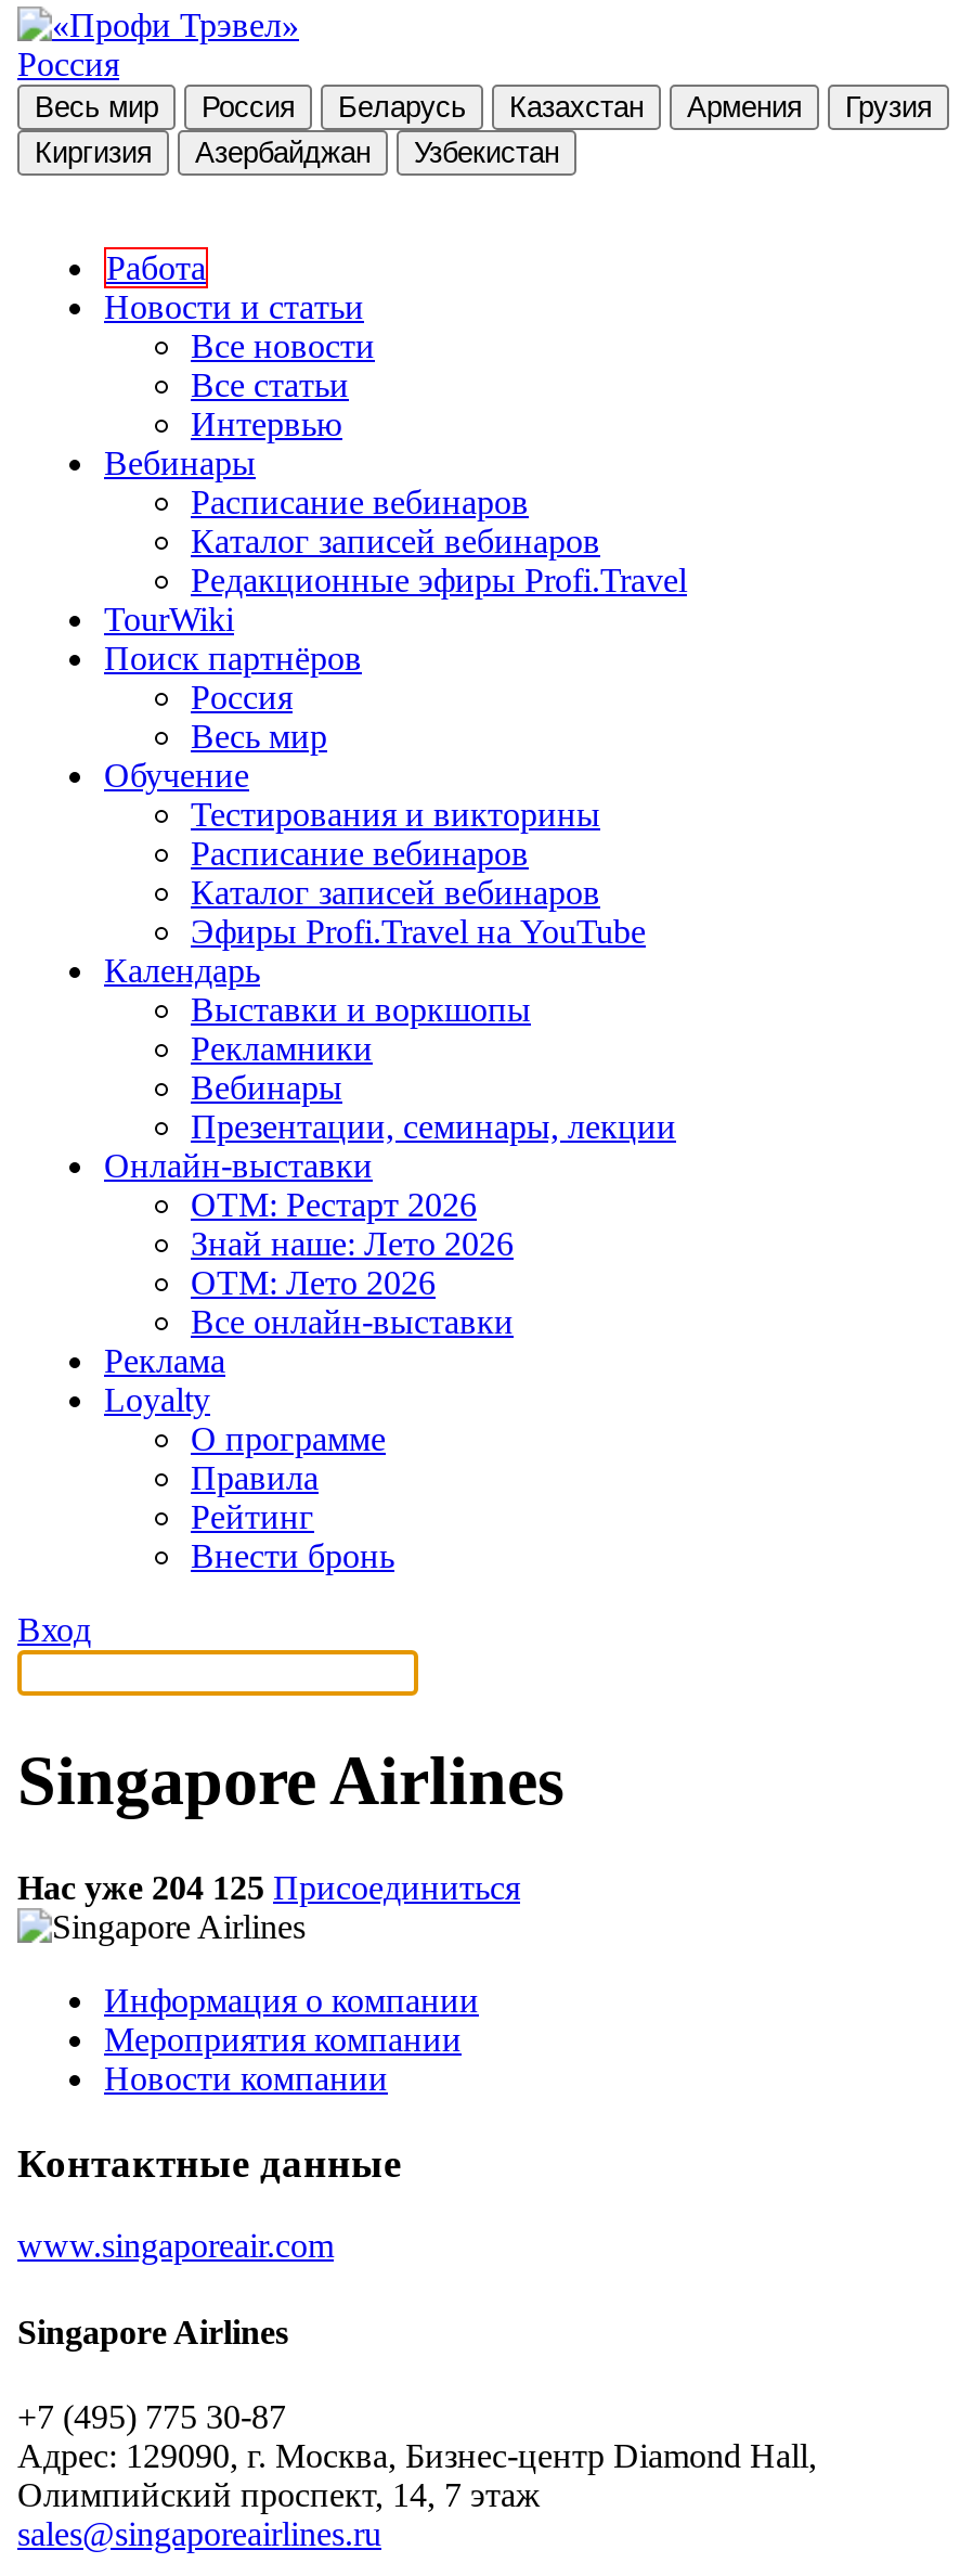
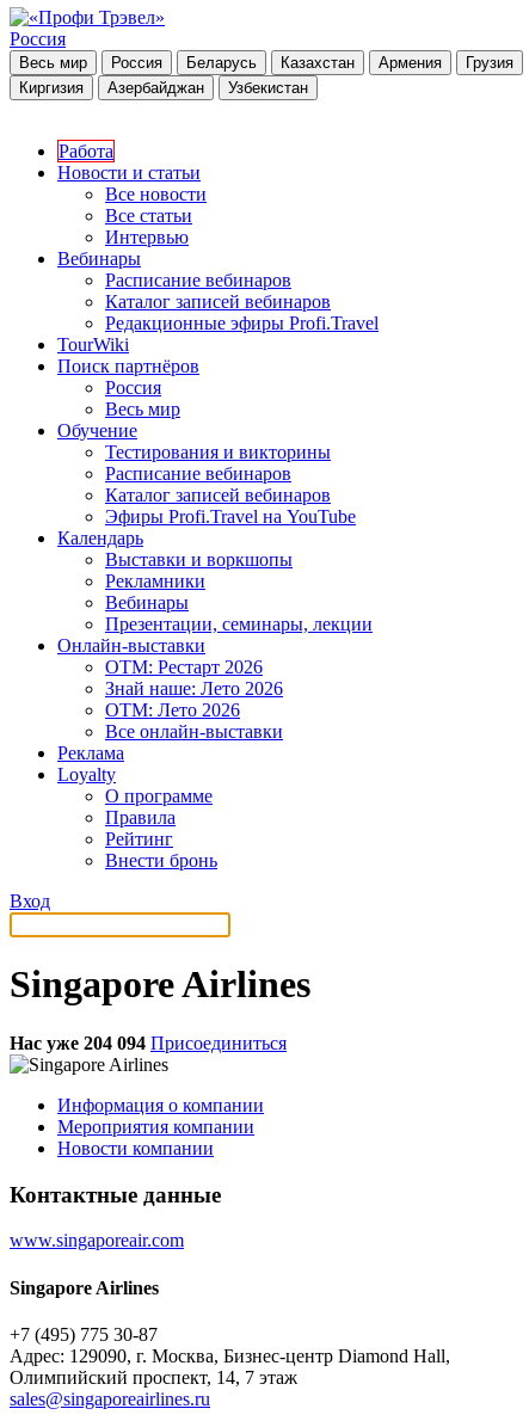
- Нас уже 204 125 Присоединиться
+ Нас уже 204 094 Присоединиться
